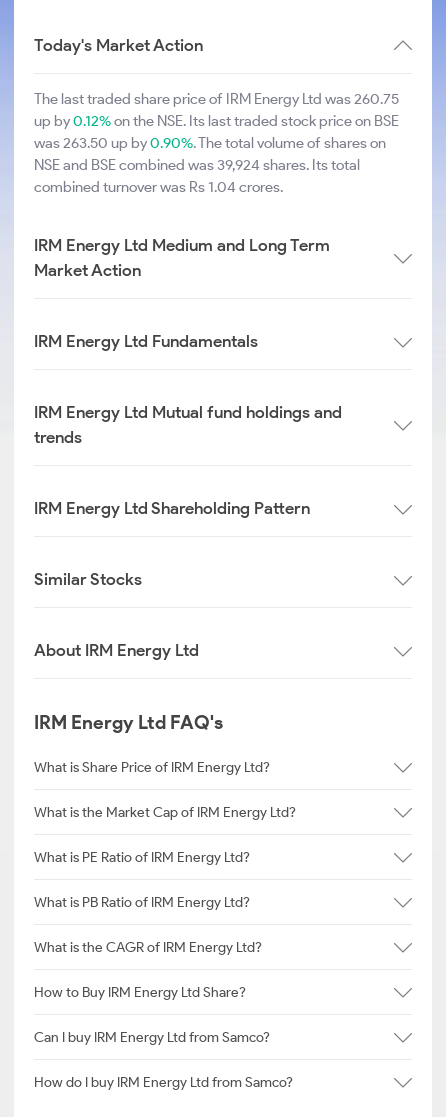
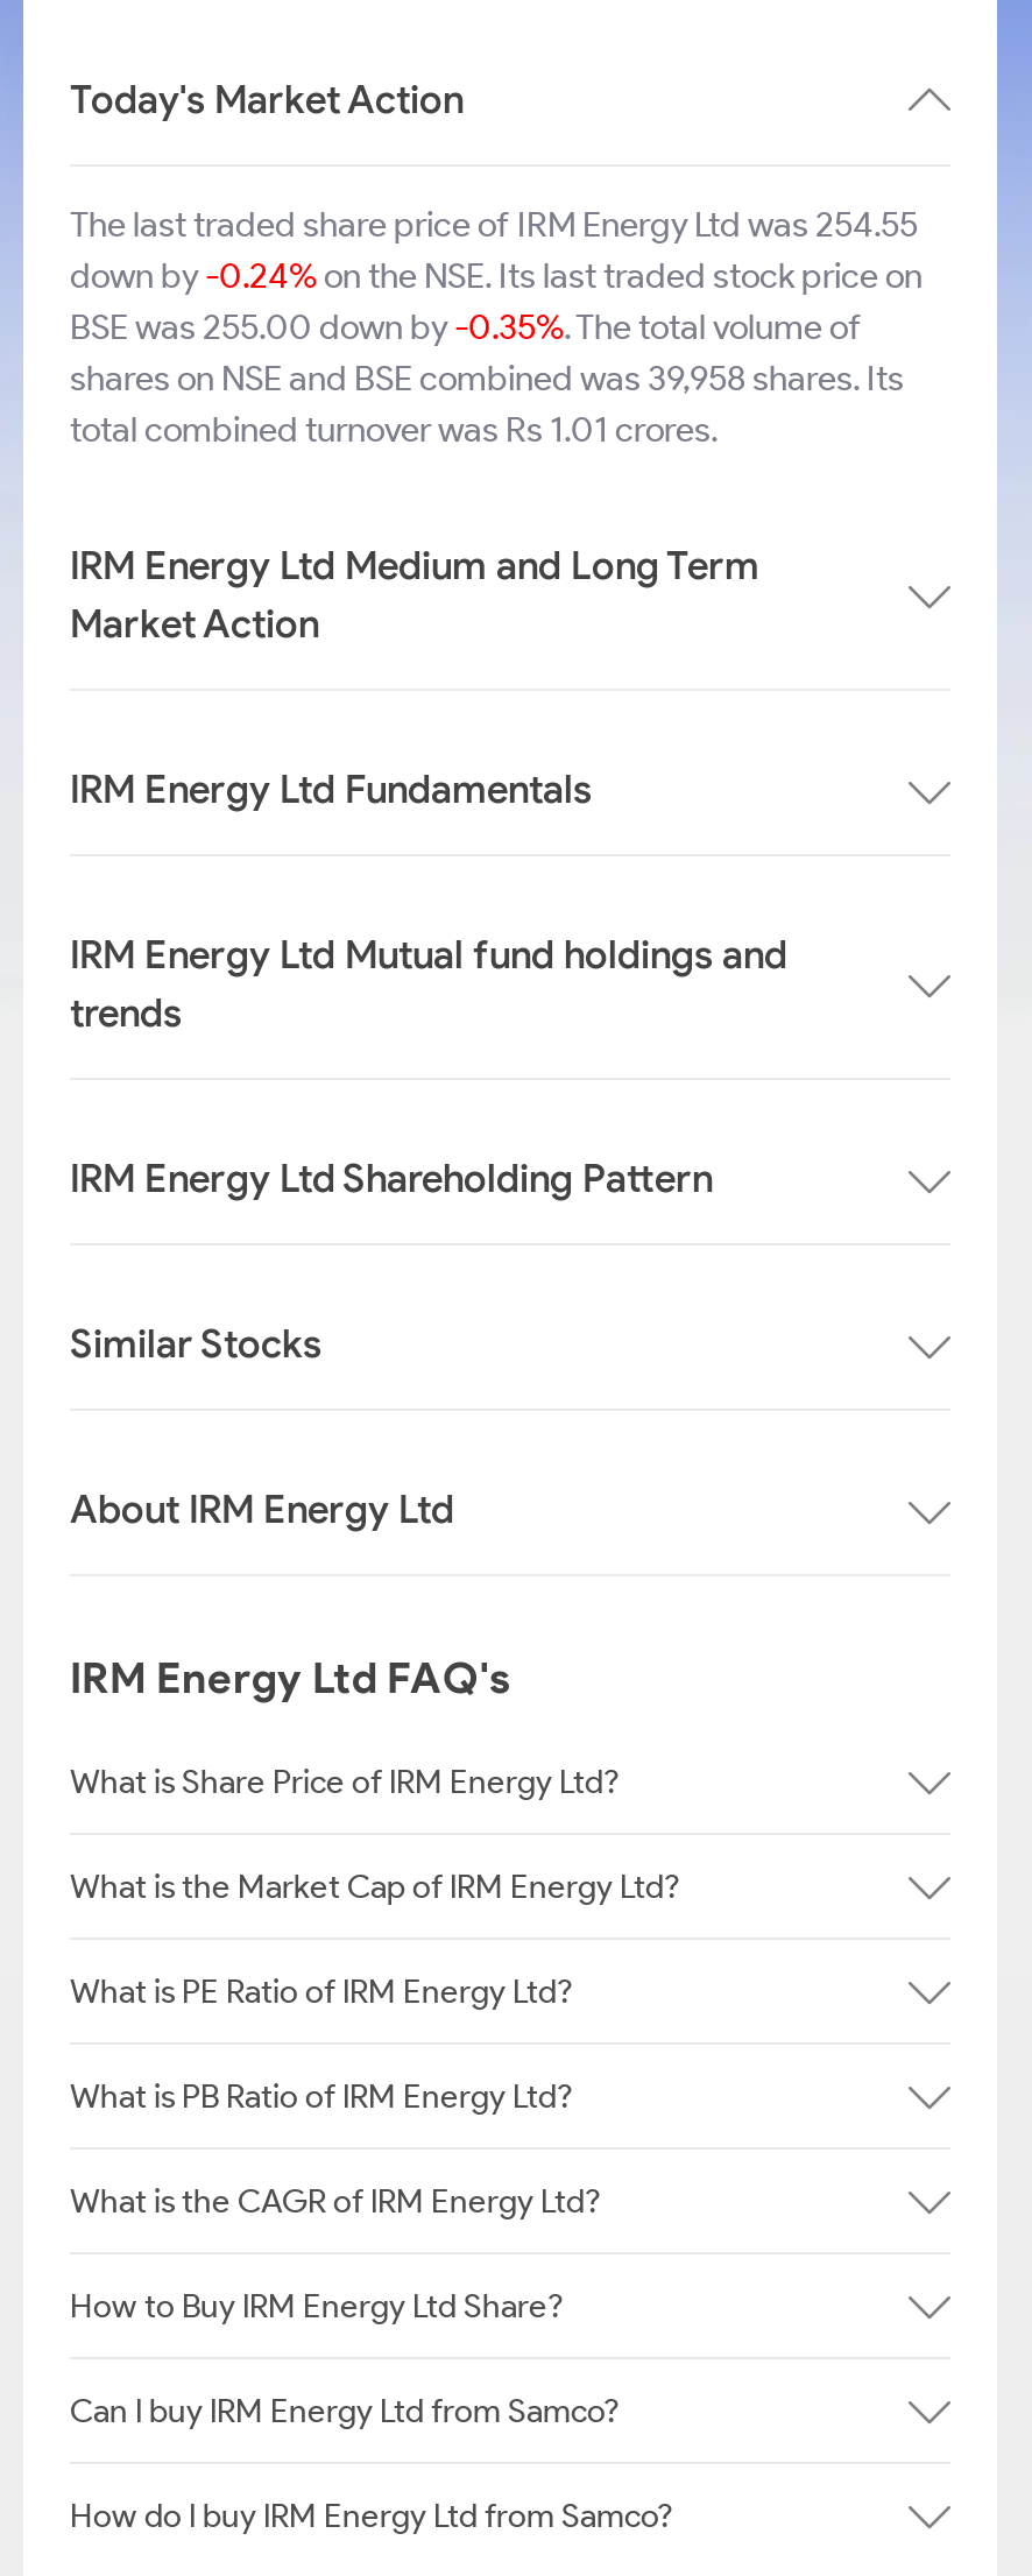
- The last traded share price of IRM Energy Ltd was 260.75
- up by 0.12% on the NSE. Its last traded stock price on BSE
- was 263.50 up by 0.90%. The total volume of shares on
- NSE and BSE combined was 39,924 shares. Its total
- combined turnover was Rs 1.04 crores.
+ The last traded share price of IRM Energy Ltd was 254.55
+ down by -0.24% on the NSE. Its last traded stock price on
+ BSE was 255.00 down by -0.35%. The total volume of
+ shares on NSE and BSE combined was 39,958 shares. Its
+ total combined turnover was Rs 1.01 crores.
